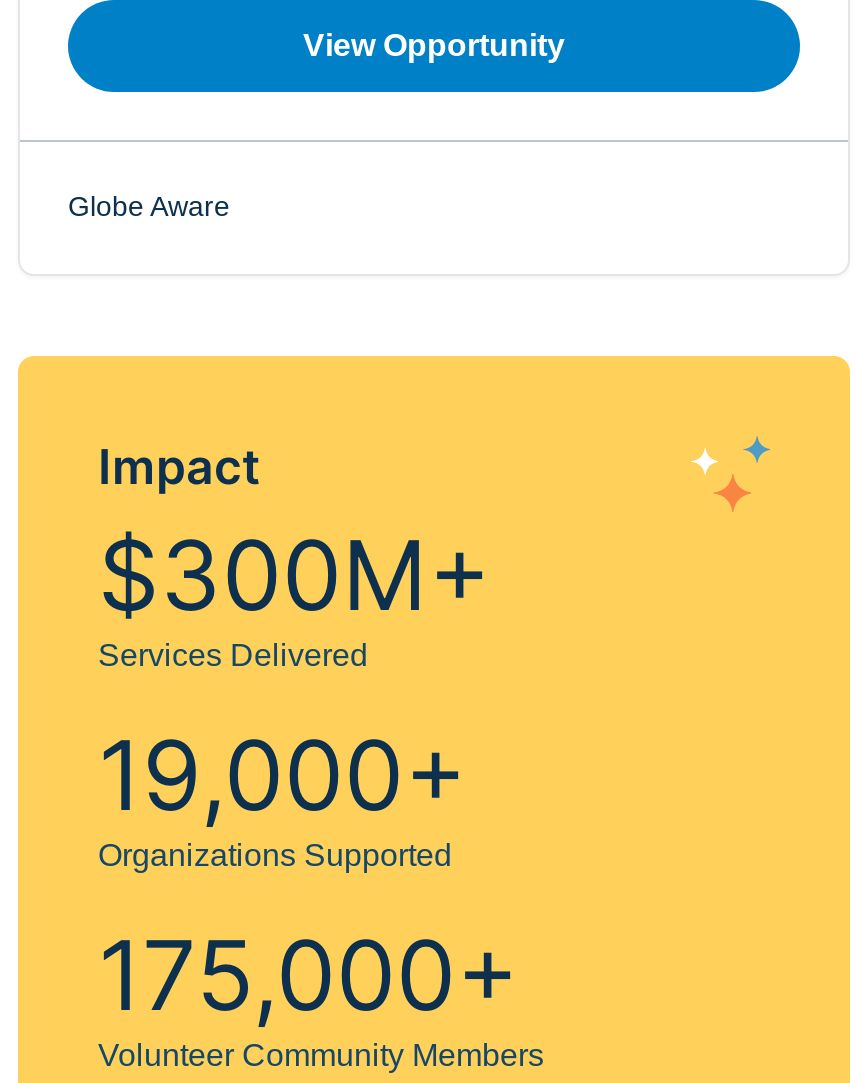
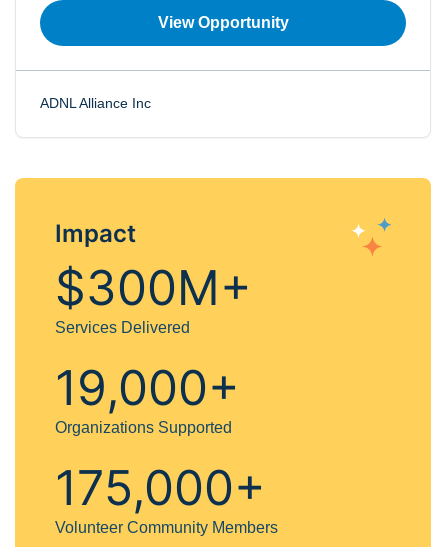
- Globe Aware
+ ADNL Alliance Inc
